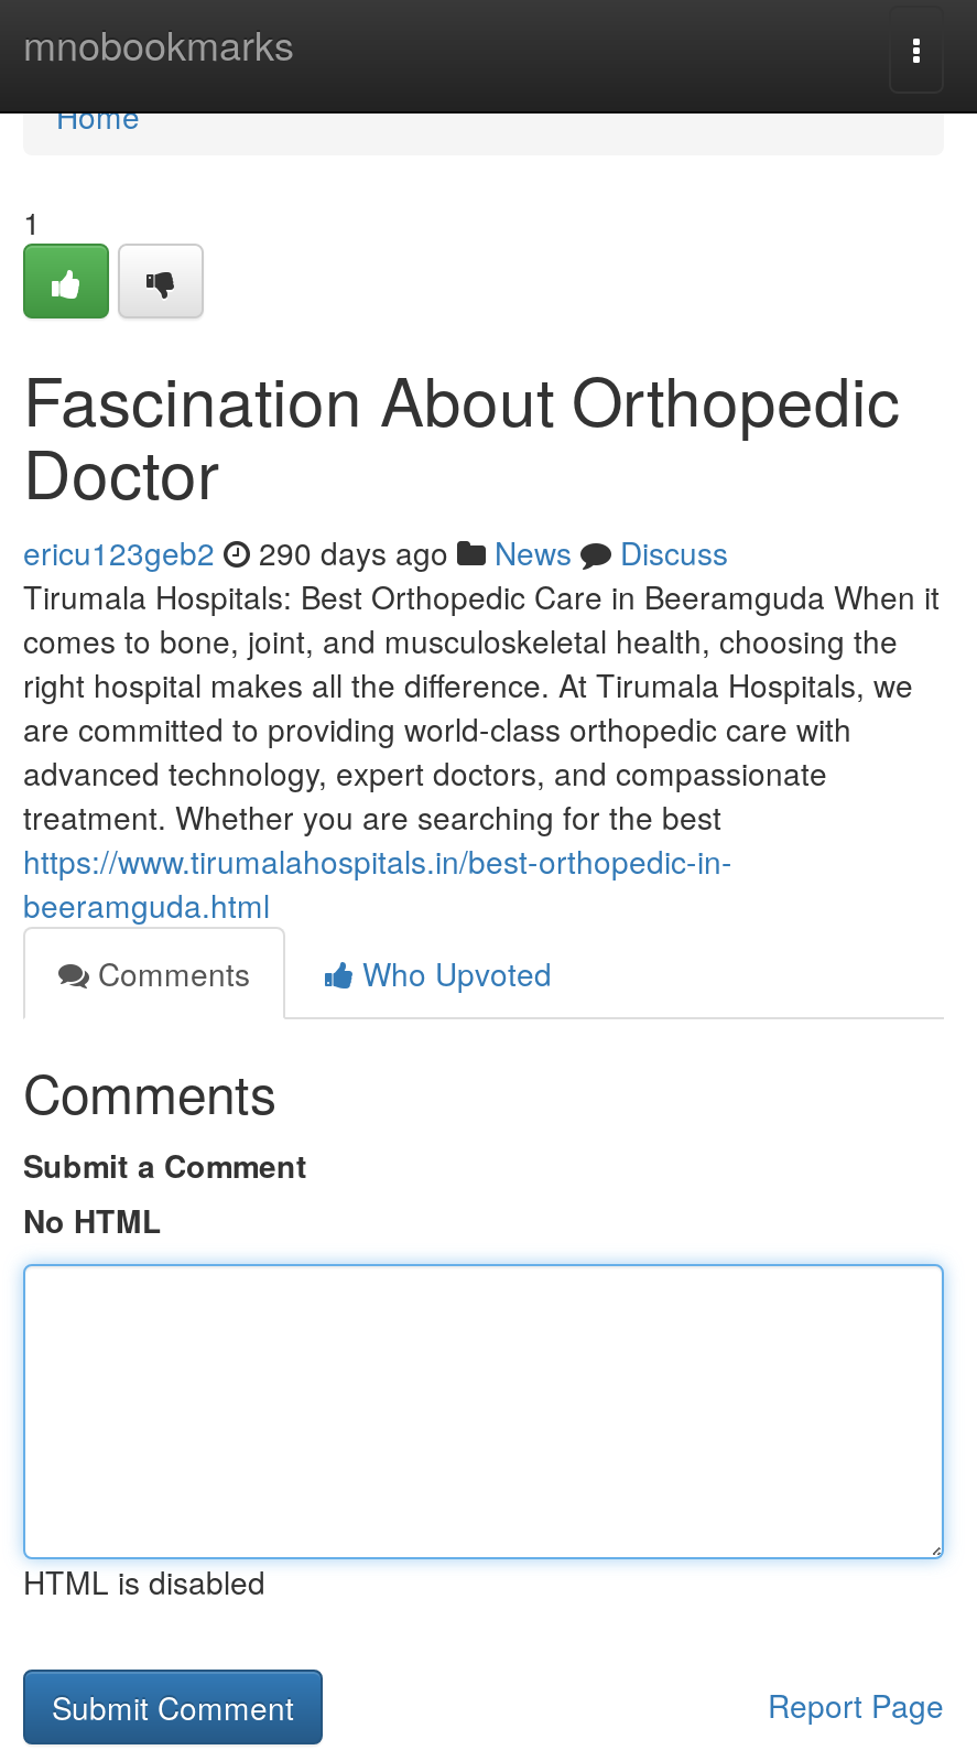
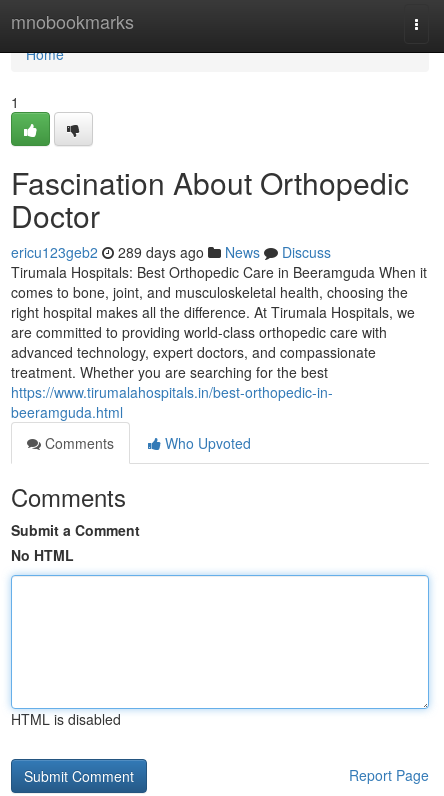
- ericu123geb2 290 days ago News Discuss
+ ericu123geb2 289 days ago News Discuss
